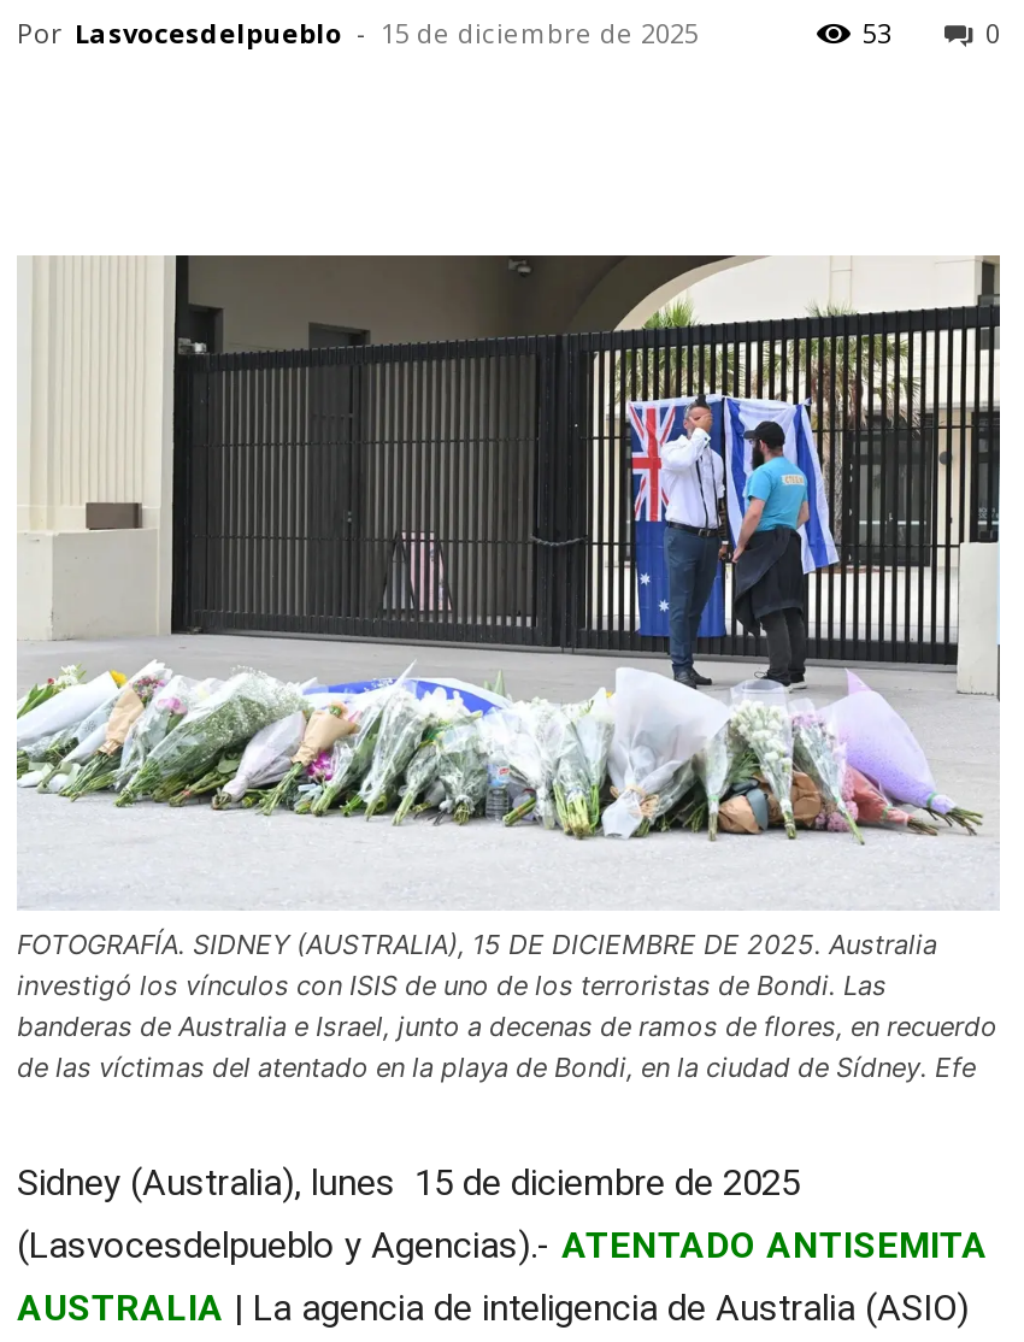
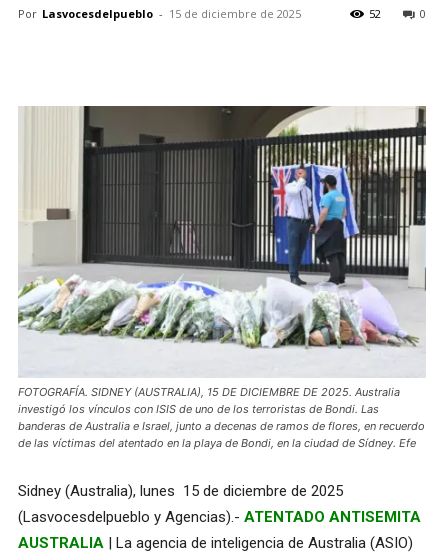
- 53
+ 52
